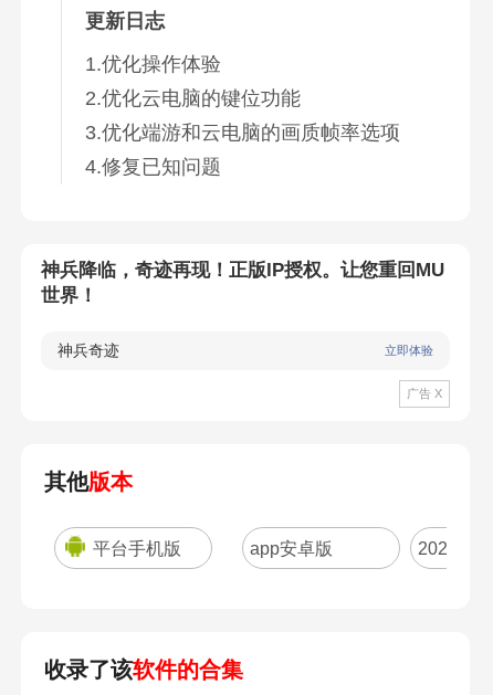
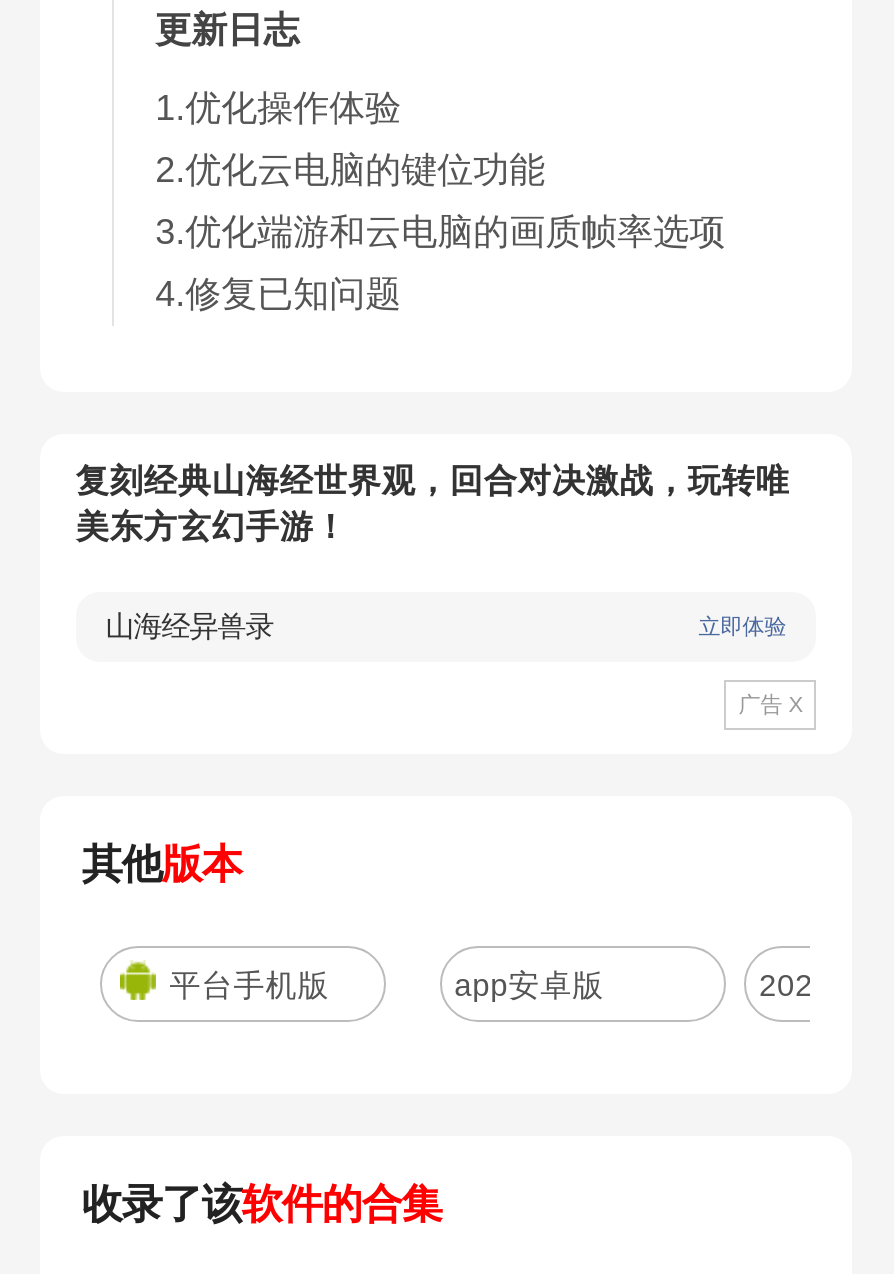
- 神兵降临，奇迹再现！正版IP授权。让您重回MU
- 世界！
+ 复刻经典山海经世界观，回合对决激战，玩转唯
+ 美东方玄幻手游！

- 神兵奇迹
+ 山海经异兽录
